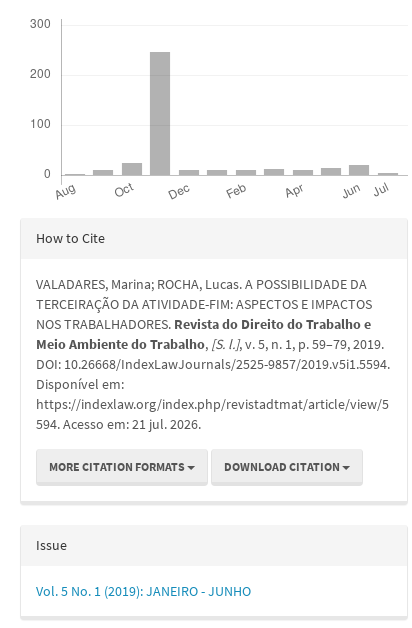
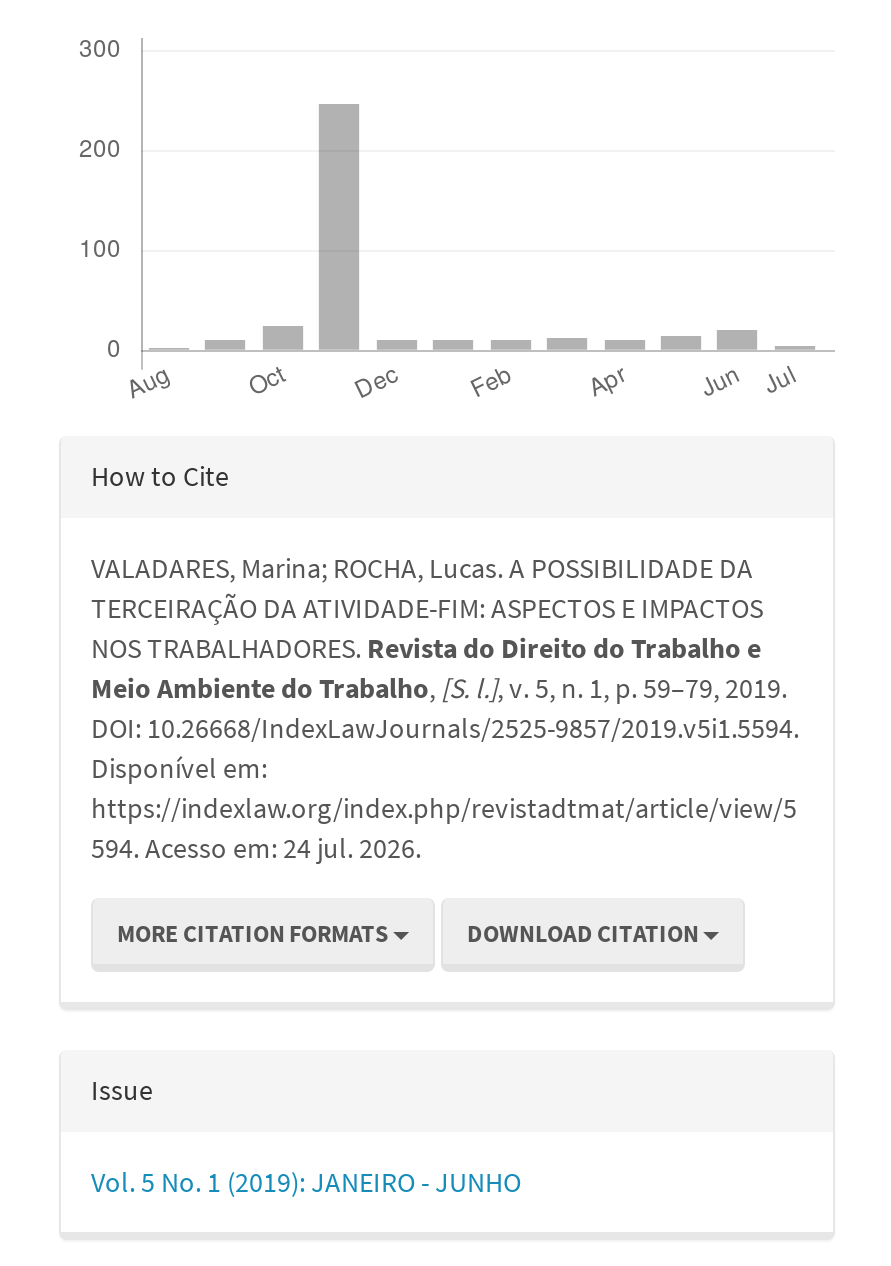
- 594. Acesso em: 21 jul. 2026.
+ 594. Acesso em: 24 jul. 2026.
